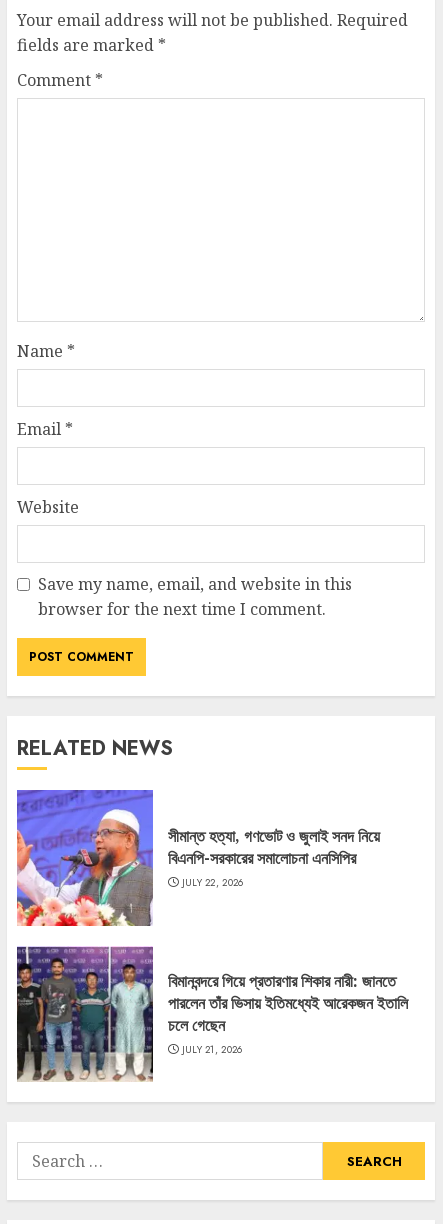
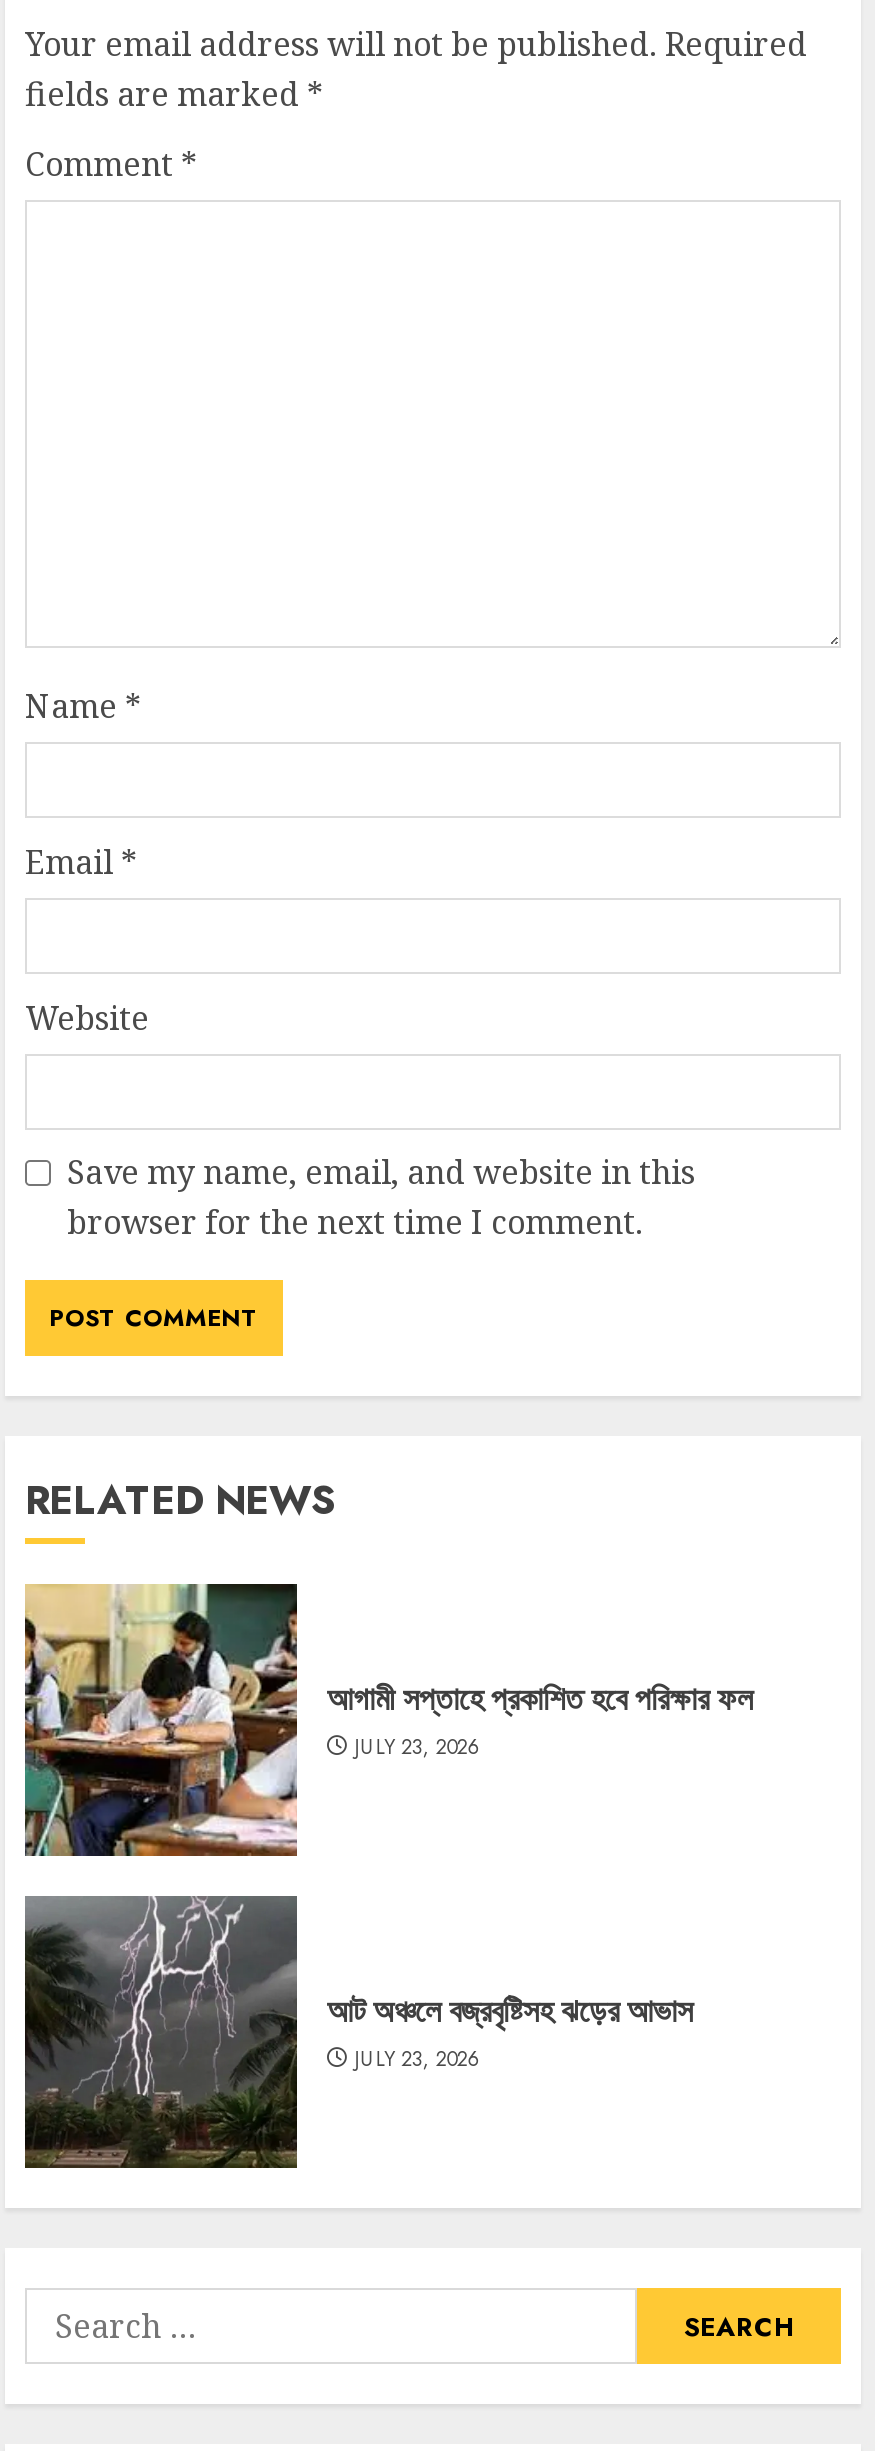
- [image]
- সীমান্ত হত্যা, গণভোট ও জুলাই সনদ নিয়ে
- বিএনপি-সরকারের সমালোচনা এনসিপির
- JULY 22, 2026
+ [image]
+ আগামী সপ্তাহে প্রকাশিত হবে পরিক্ষার ফল
+ JULY 23, 2026

- [image]
- বিমানবন্দরে গিয়ে প্রতারণার শিকার নারী: জানতে
- পারলেন তাঁর ভিসায় ইতিমধ্যেই আরেকজন ইতালি
- চলে গেছেন
- JULY 21, 2026
+ [image]
+ আট অঞ্চলে বজ্রবৃষ্টিসহ ঝড়ের আভাস
+ JULY 23, 2026
